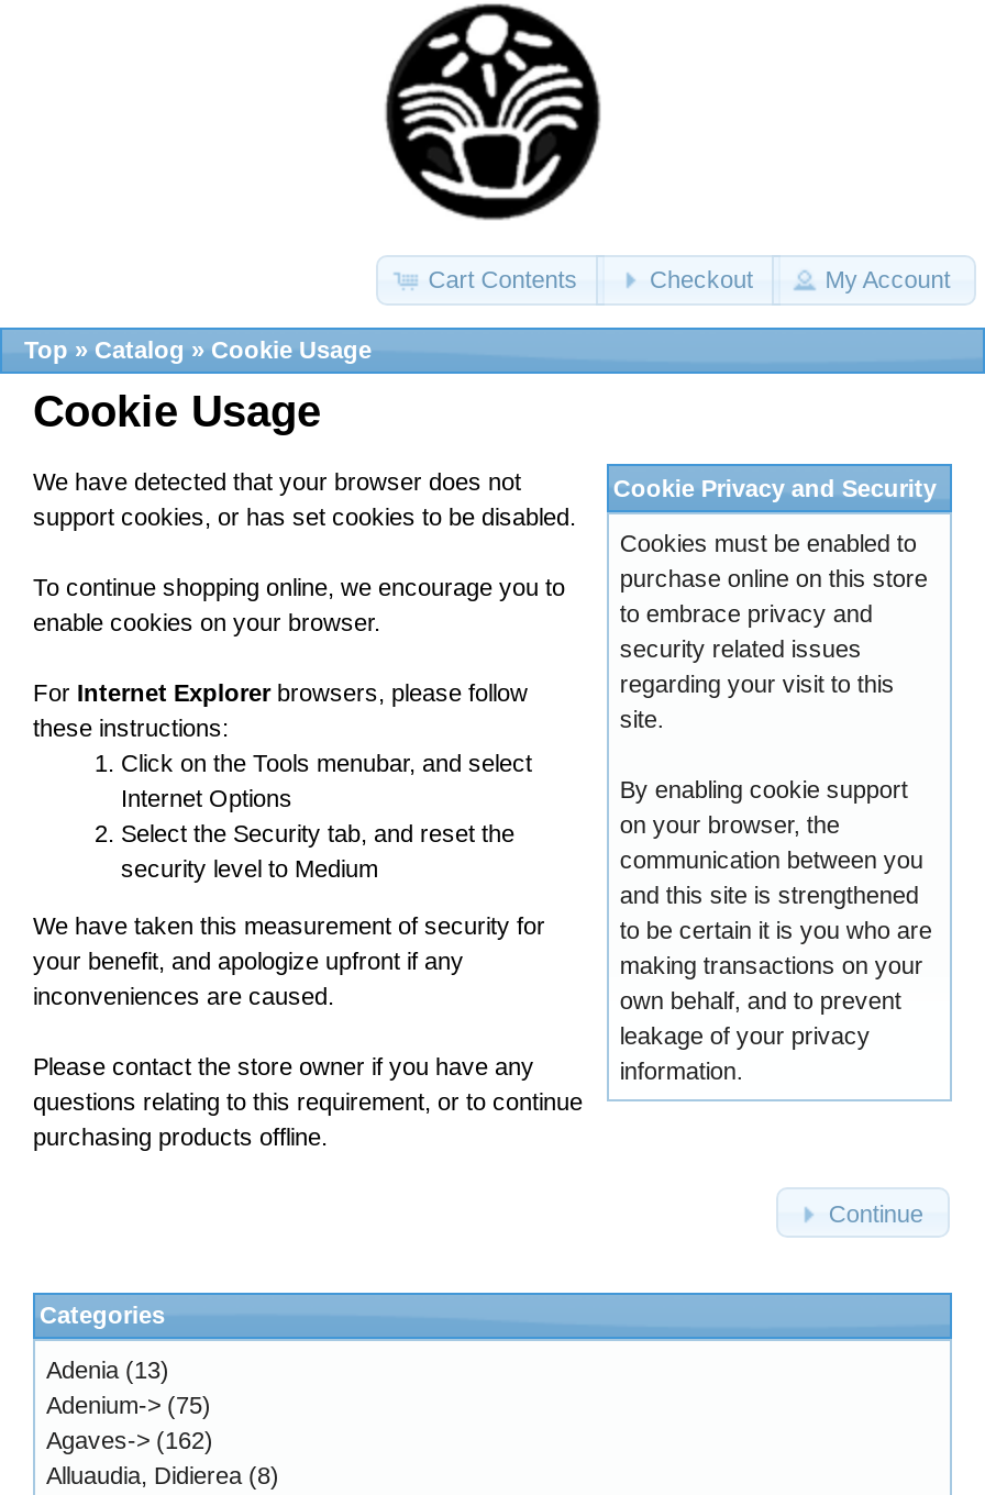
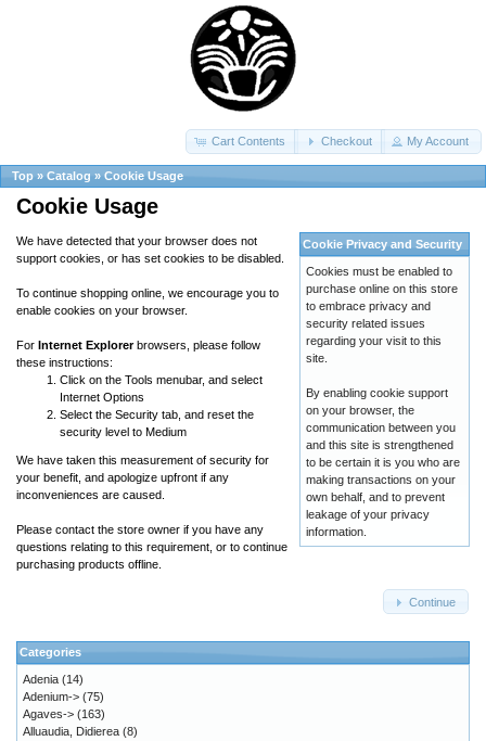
- Adenia (13)
+ Adenia (14)

- Agaves-> (162)
+ Agaves-> (163)
